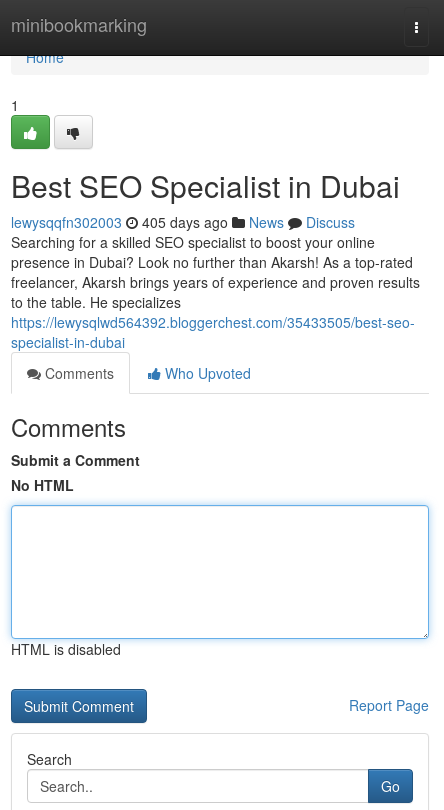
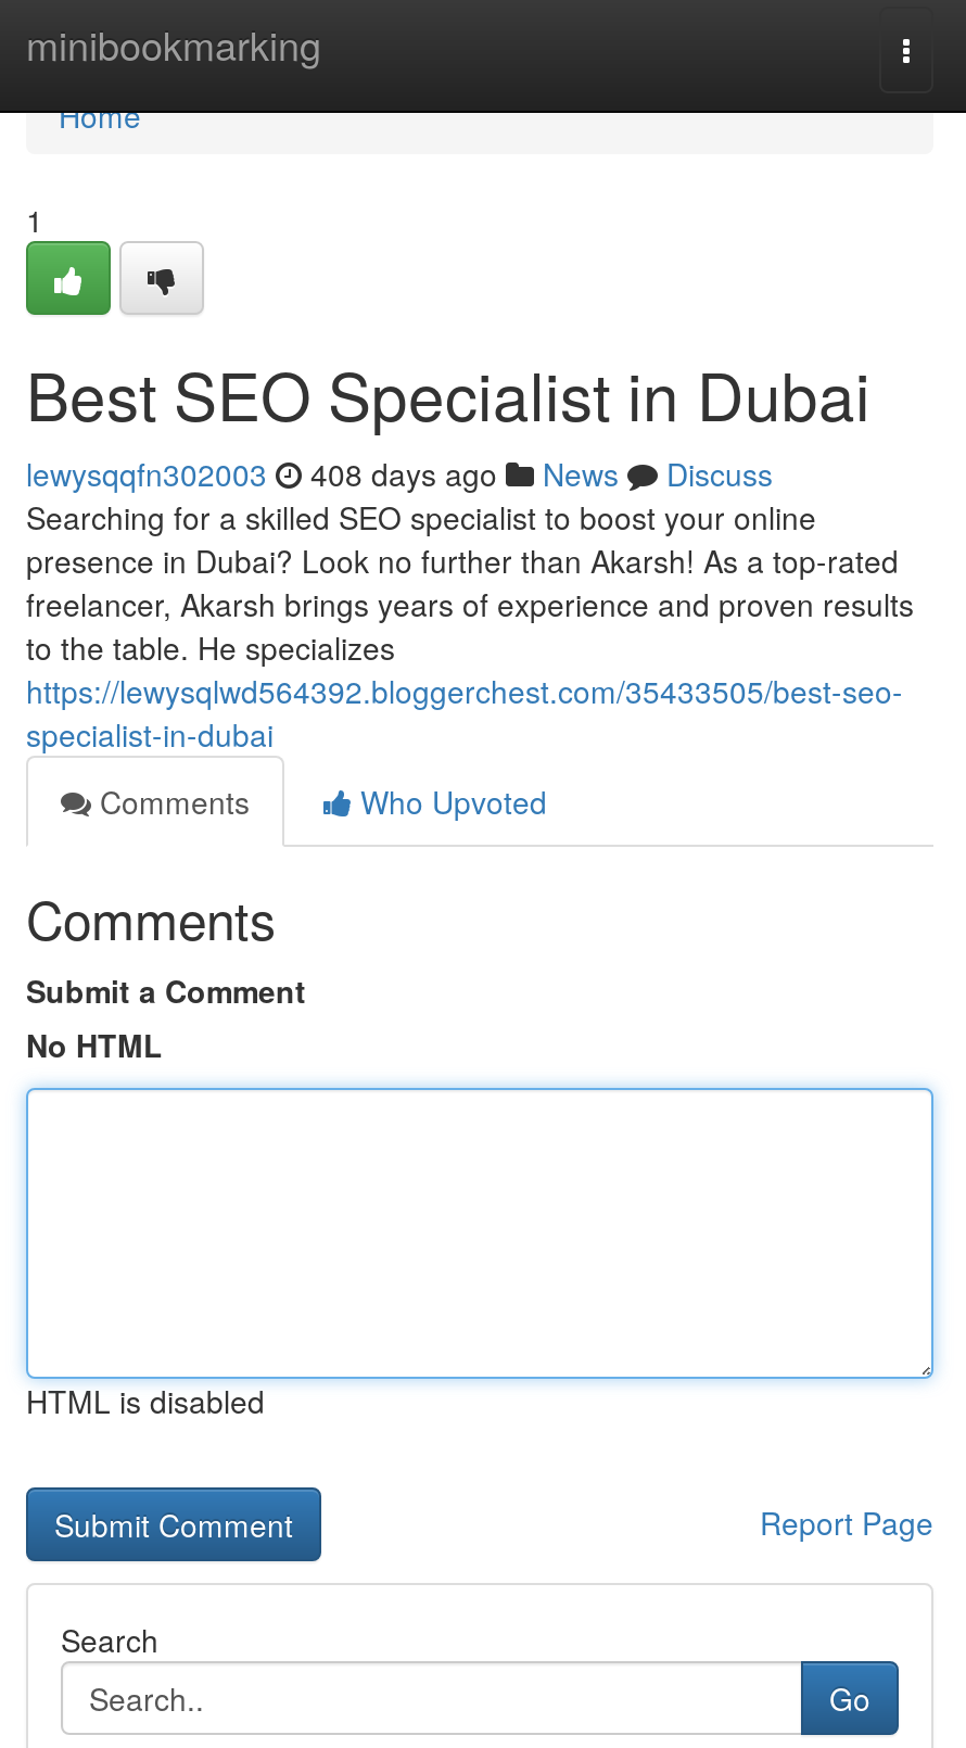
- lewysqqfn302003 405 days ago News Discuss
+ lewysqqfn302003 408 days ago News Discuss
